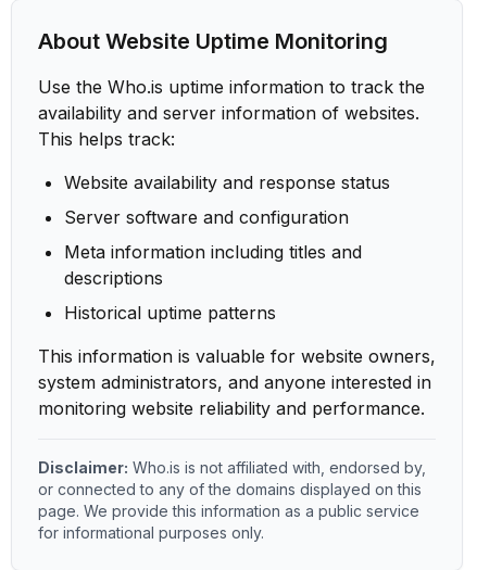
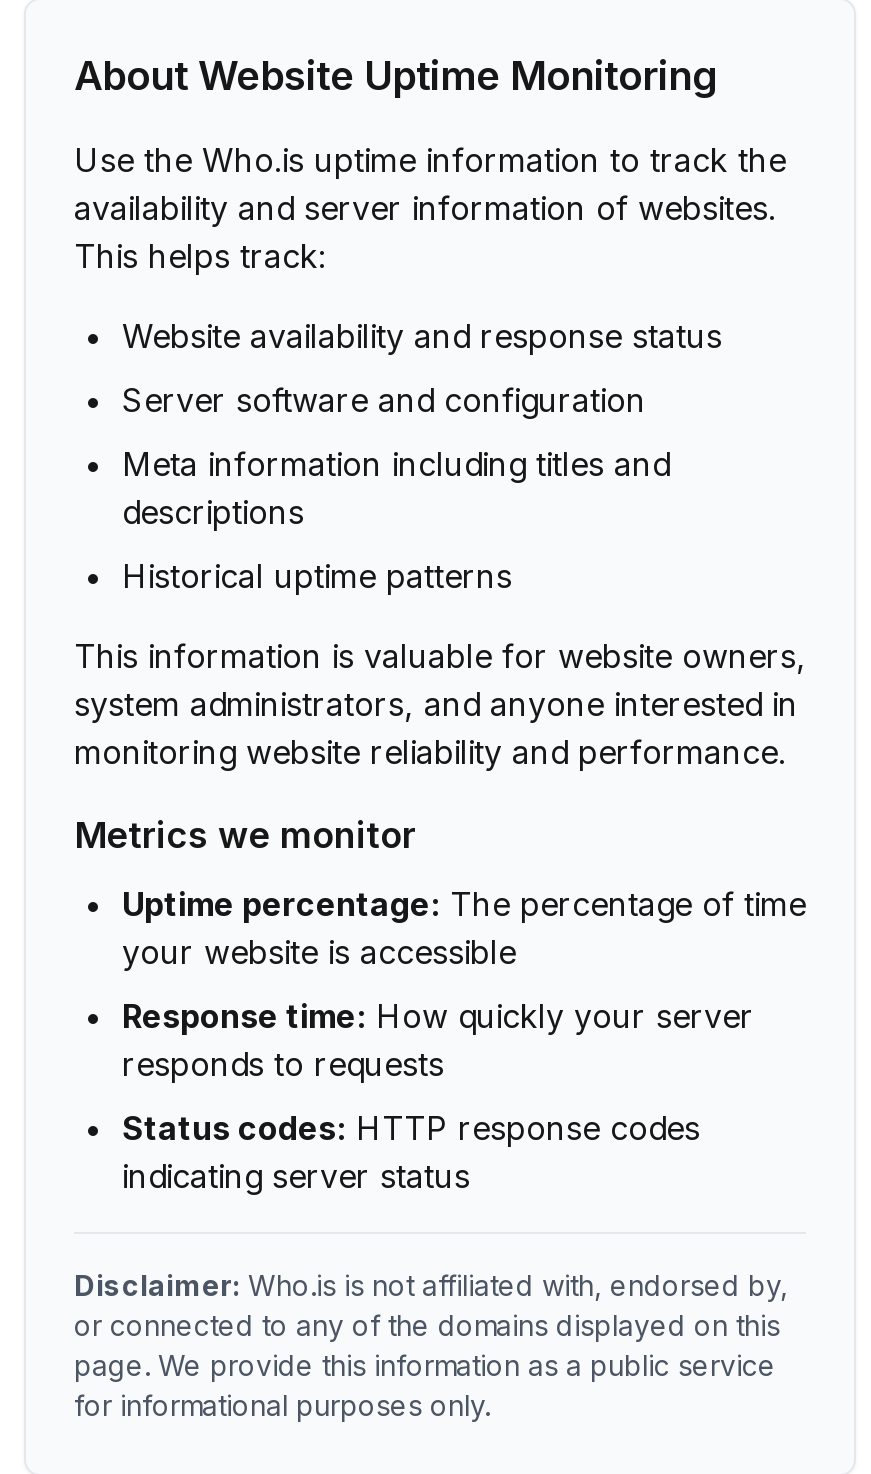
+ Metrics we monitor
+ Uptime percentage: The percentage of time
+ your website is accessible
+ Response time: How quickly your server
+ responds to requests
+ Status codes: HTTP response codes
+ indicating server status
